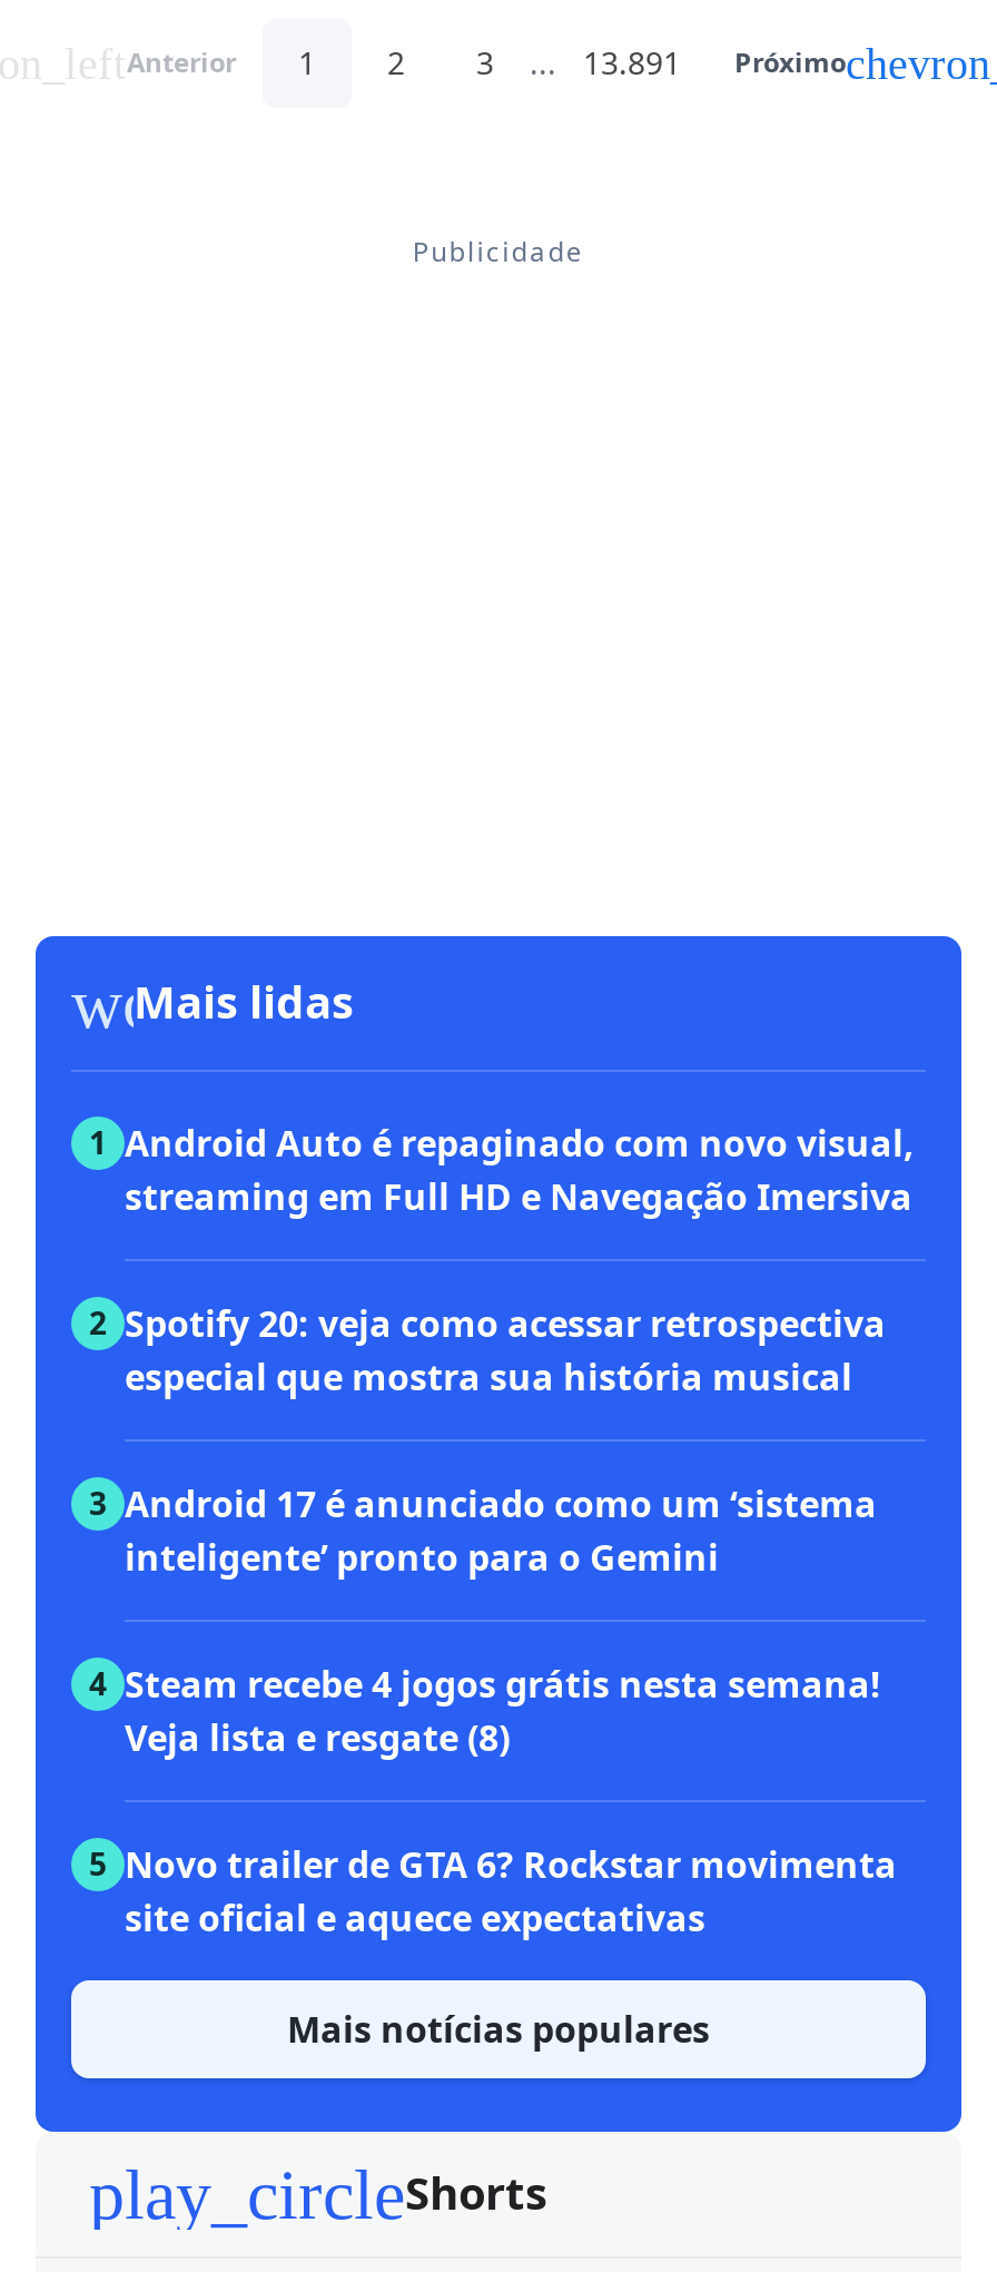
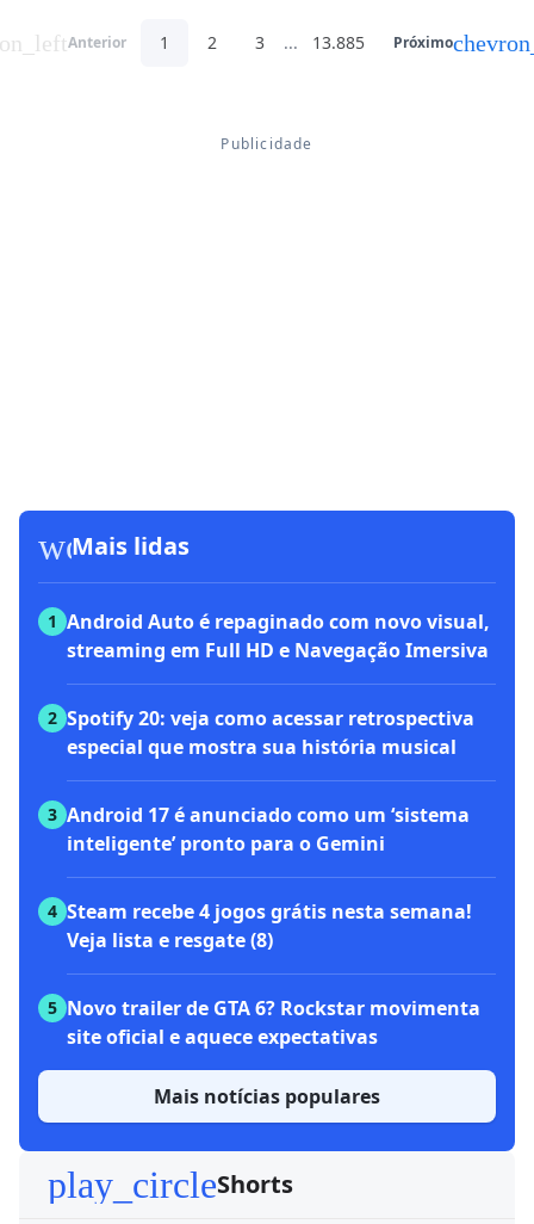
- 13.891
+ 13.885
